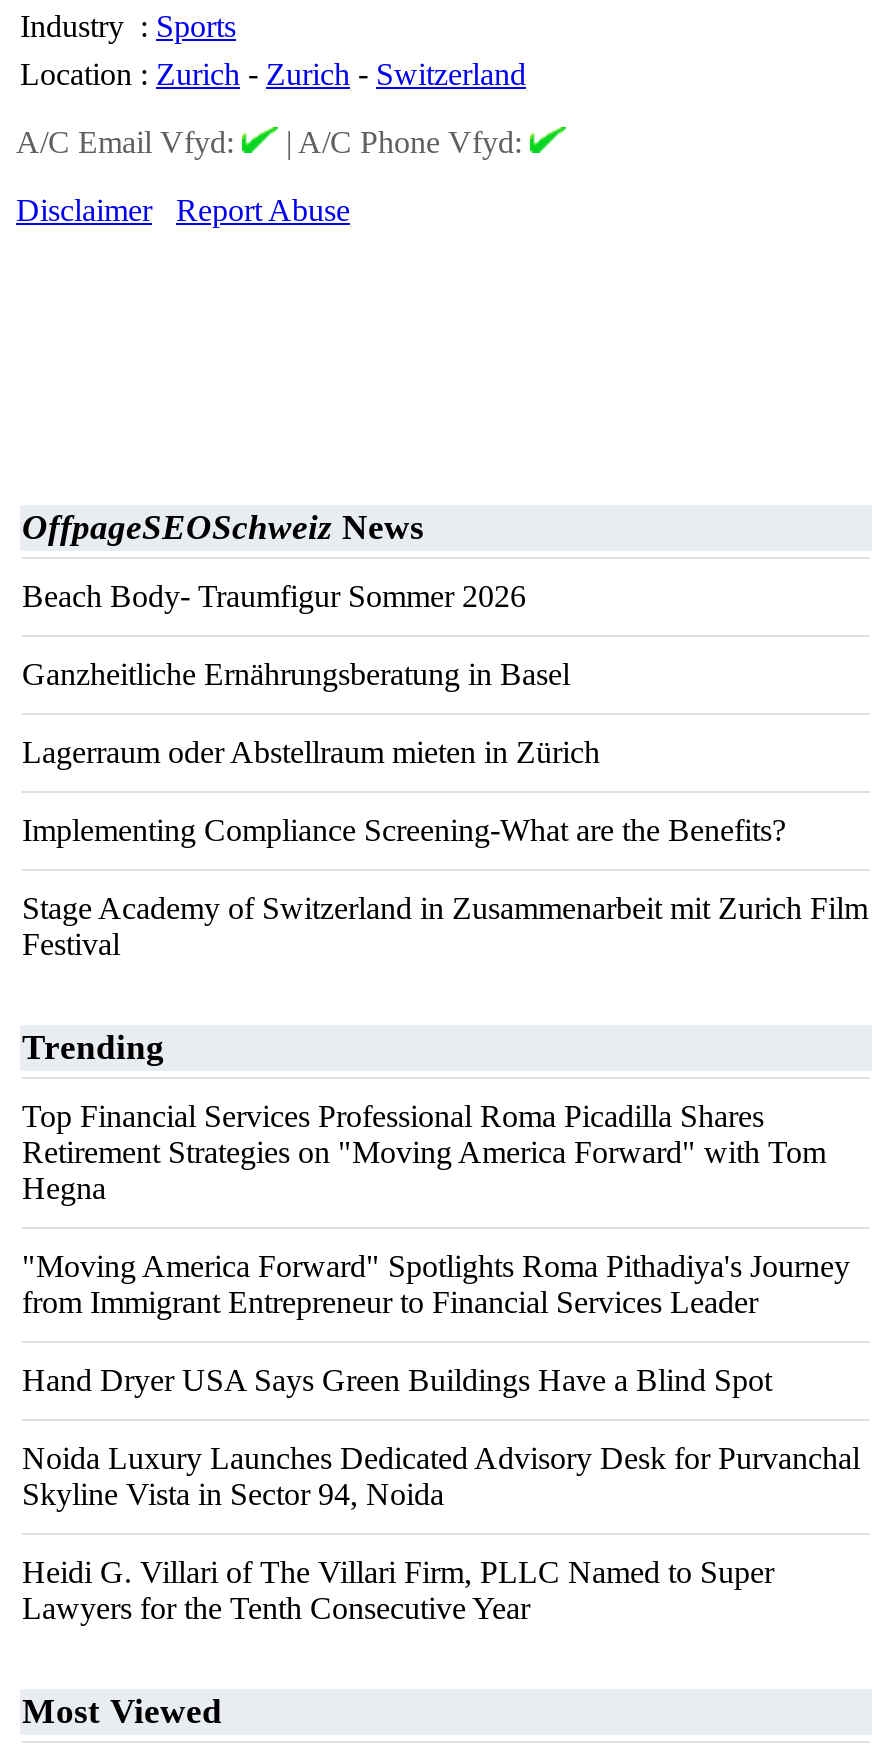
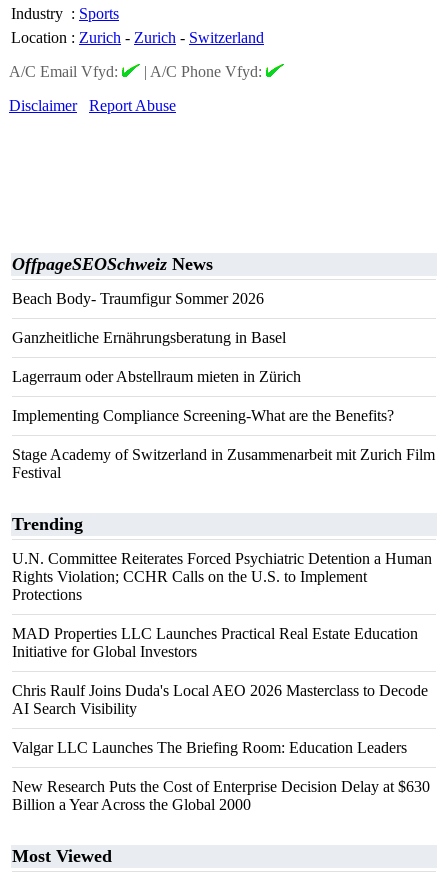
- Top Financial Services Professional Roma Picadilla Shares
- Retirement Strategies on "Moving America Forward" with Tom
- Hegna
+ U.N. Committee Reiterates Forced Psychiatric Detention a Human
+ Rights Violation; CCHR Calls on the U.S. to Implement
+ Protections

- "Moving America Forward" Spotlights Roma Pithadiya's Journey
- from Immigrant Entrepreneur to Financial Services Leader
+ MAD Properties LLC Launches Practical Real Estate Education
+ Initiative for Global Investors

- Hand Dryer USA Says Green Buildings Have a Blind Spot
+ Chris Raulf Joins Duda's Local AEO 2026 Masterclass to Decode
+ AI Search Visibility

- Noida Luxury Launches Dedicated Advisory Desk for Purvanchal
- Skyline Vista in Sector 94, Noida
+ Valgar LLC Launches The Briefing Room: Education Leaders

- Heidi G. Villari of The Villari Firm, PLLC Named to Super
- Lawyers for the Tenth Consecutive Year
+ New Research Puts the Cost of Enterprise Decision Delay at $630
+ Billion a Year Across the Global 2000
